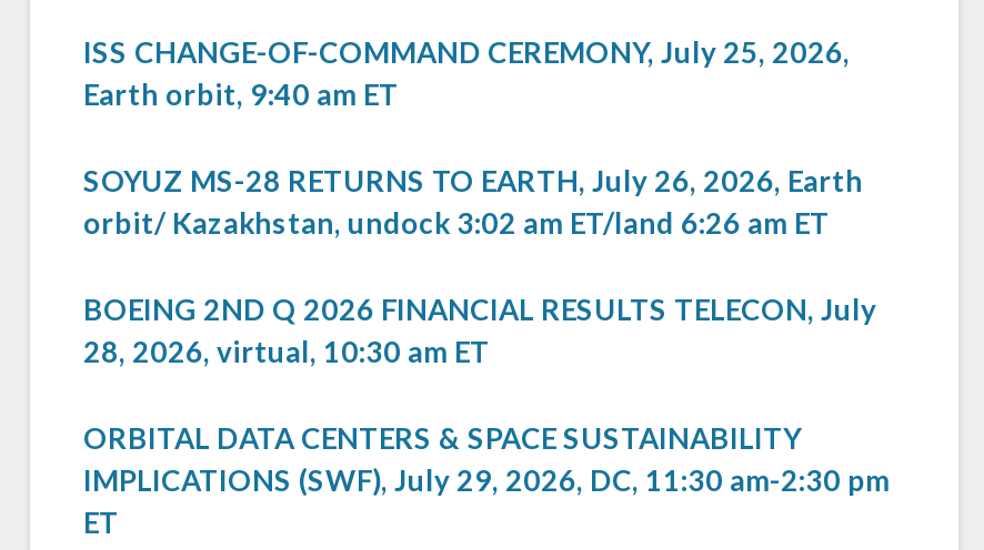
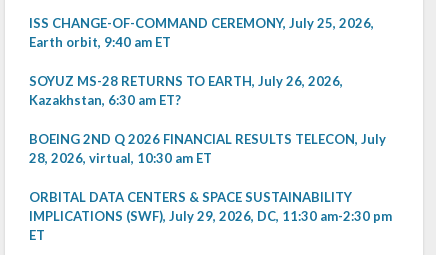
- SOYUZ MS-28 RETURNS TO EARTH, July 26, 2026, Earth
- orbit/ Kazakhstan, undock 3:02 am ET/land 6:26 am ET
+ SOYUZ MS-28 RETURNS TO EARTH, July 26, 2026,
+ Kazakhstan, 6:30 am ET?
